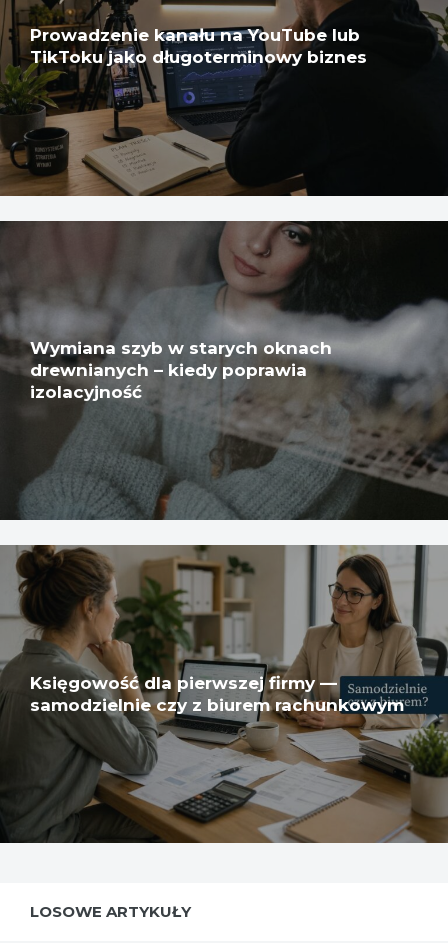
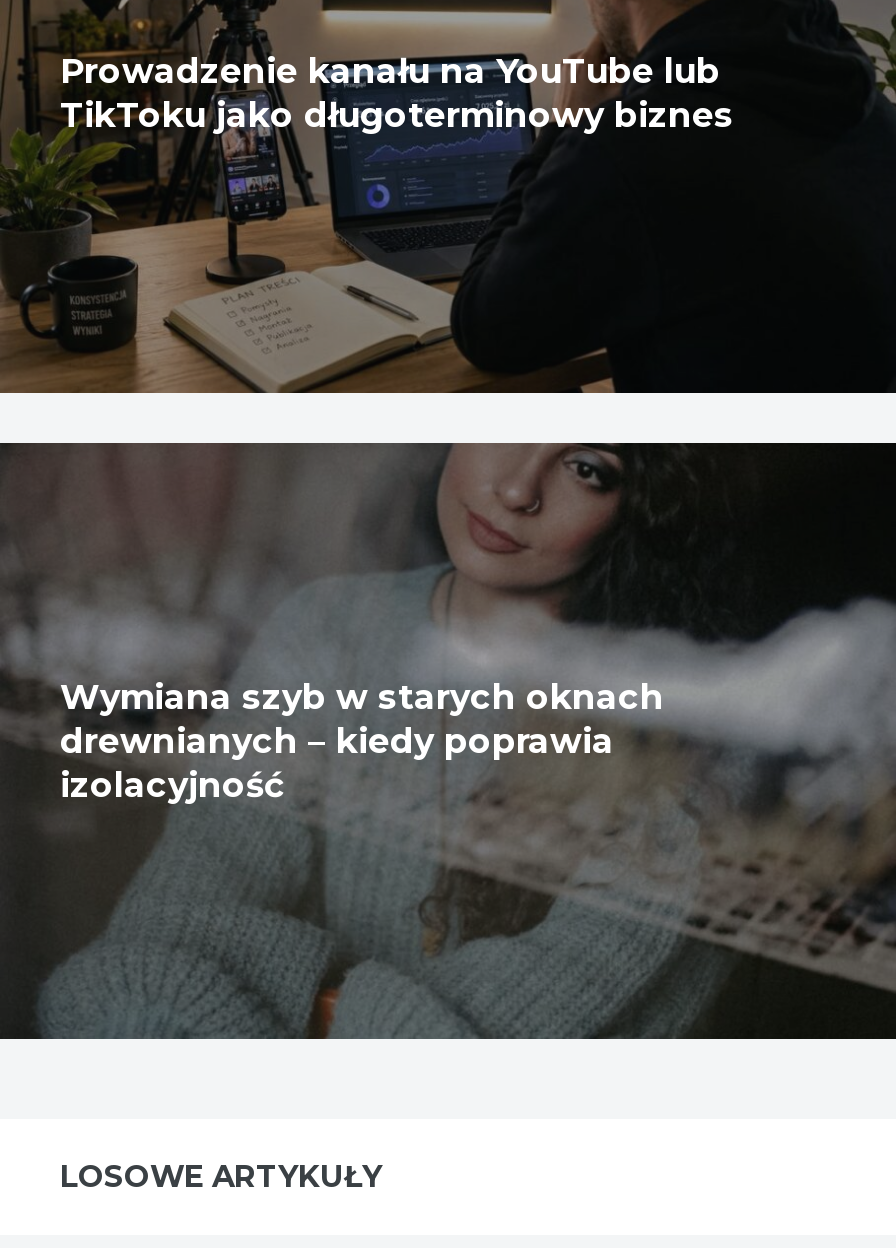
- [image]
- Księgowość dla pierwszej firmy —
- samodzielnie czy z biurem rachunkowym
